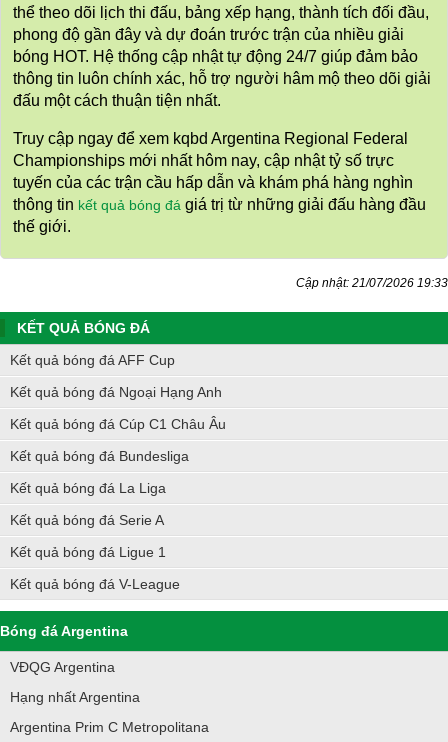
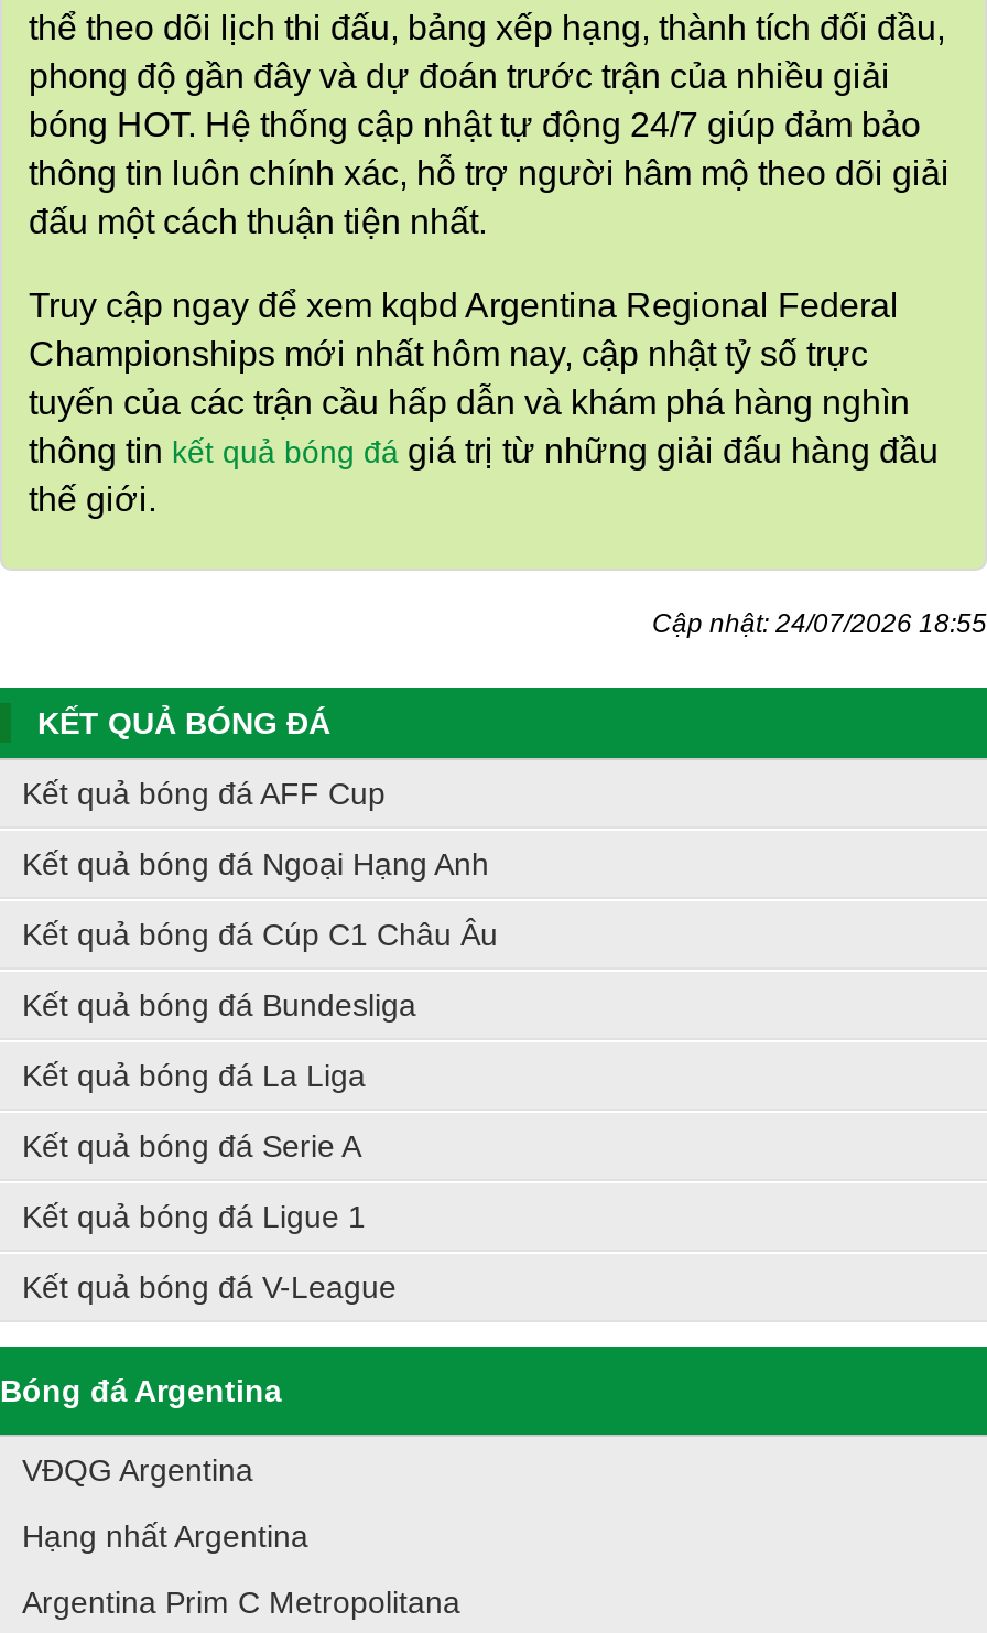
- Cập nhật: 21/07/2026 19:33
+ Cập nhật: 24/07/2026 18:55
